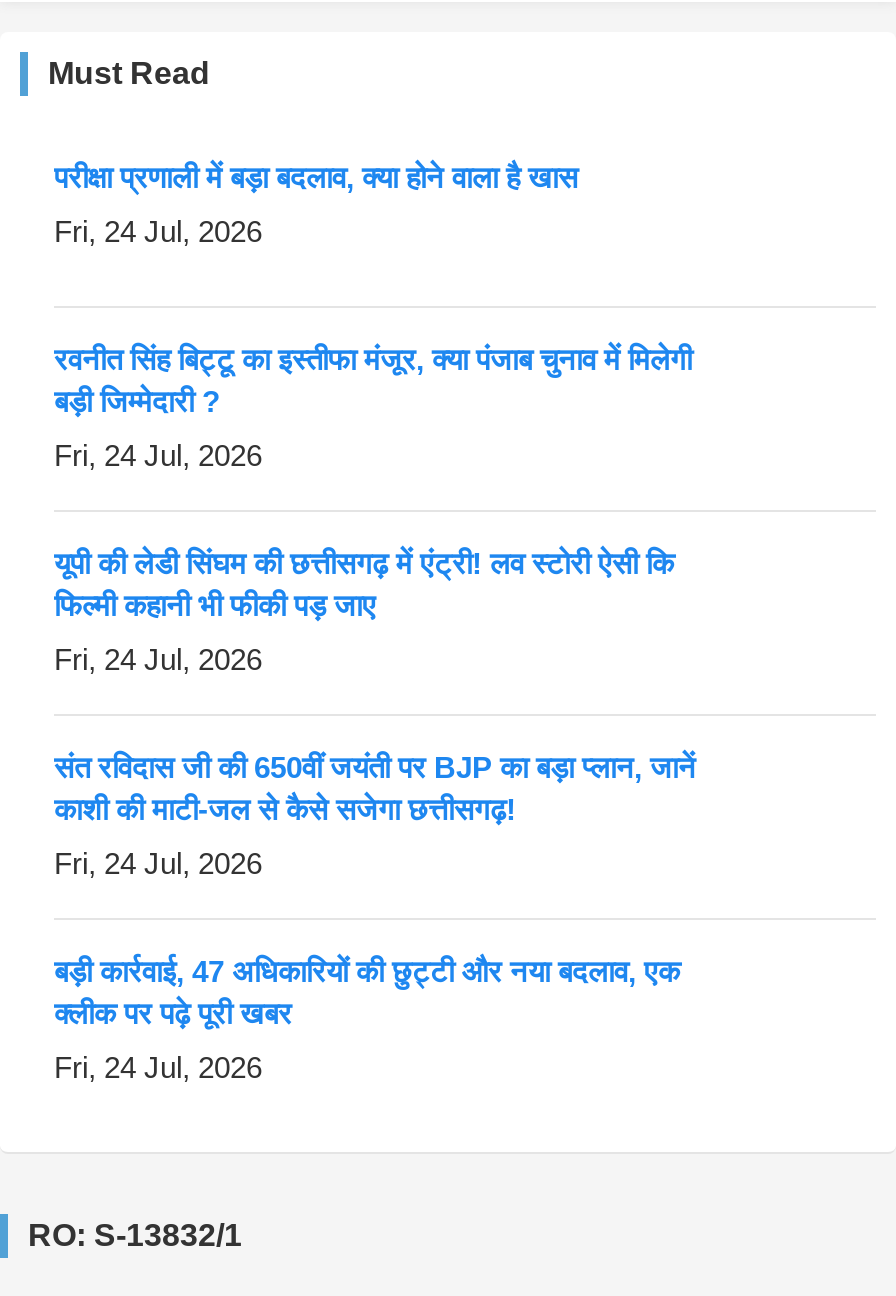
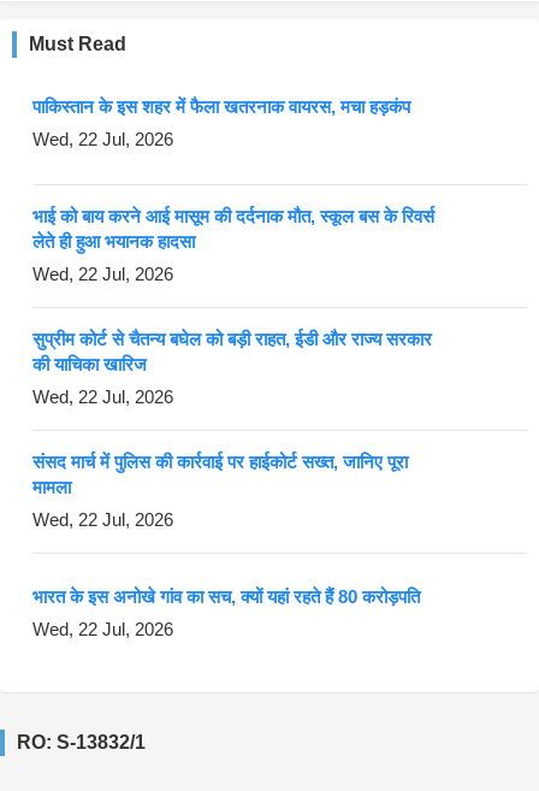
- परीक्षा प्रणाली में बड़ा बदलाव, क्या होने वाला है खास
+ पाकिस्तान के इस शहर में फैला खतरनाक वायरस, मचा हड़कंप

- Fri, 24 Jul, 2026
+ Wed, 22 Jul, 2026

- रवनीत सिंह बिट्टू का इस्तीफा मंजूर, क्या पंजाब चुनाव में मिलेगी
- बड़ी जिम्मेदारी ?
+ भाई को बाय करने आई मासूम की दर्दनाक मौत, स्कूल बस के रिवर्स
+ लेते ही हुआ भयानक हादसा

- Fri, 24 Jul, 2026
+ Wed, 22 Jul, 2026

- यूपी की लेडी सिंघम की छत्तीसगढ़ में एंट्री! लव स्टोरी ऐसी कि
- फिल्मी कहानी भी फीकी पड़ जाए
+ सुप्रीम कोर्ट से चैतन्य बघेल को बड़ी राहत, ईडी और राज्य सरकार
+ की याचिका खारिज

- Fri, 24 Jul, 2026
+ Wed, 22 Jul, 2026

- संत रविदास जी की 650वीं जयंती पर BJP का बड़ा प्लान, जानें
- काशी की माटी-जल से कैसे सजेगा छत्तीसगढ़!
+ संसद मार्च में पुलिस की कार्रवाई पर हाईकोर्ट सख्त, जानिए पूरा
+ मामला

- Fri, 24 Jul, 2026
+ Wed, 22 Jul, 2026

- बड़ी कार्रवाई, 47 अधिकारियों की छुट्टी और नया बदलाव, एक
- क्लीक पर पढ़े पूरी खबर
+ भारत के इस अनोखे गांव का सच, क्यों यहां रहते हैं 80 करोड़पति

- Fri, 24 Jul, 2026
+ Wed, 22 Jul, 2026
